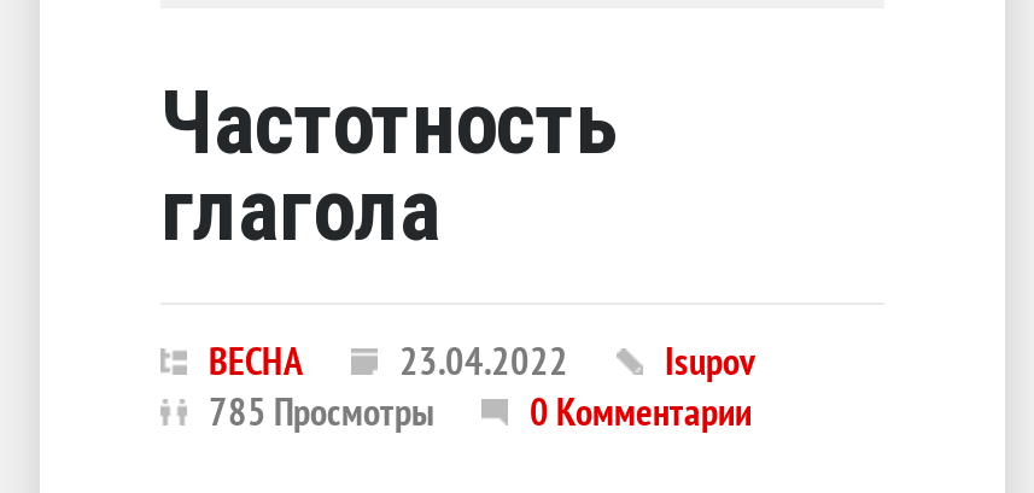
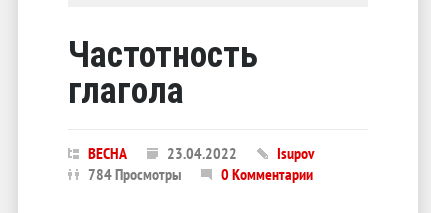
- 785 Просмотры 0 Комментарии
+ 784 Просмотры 0 Комментарии
